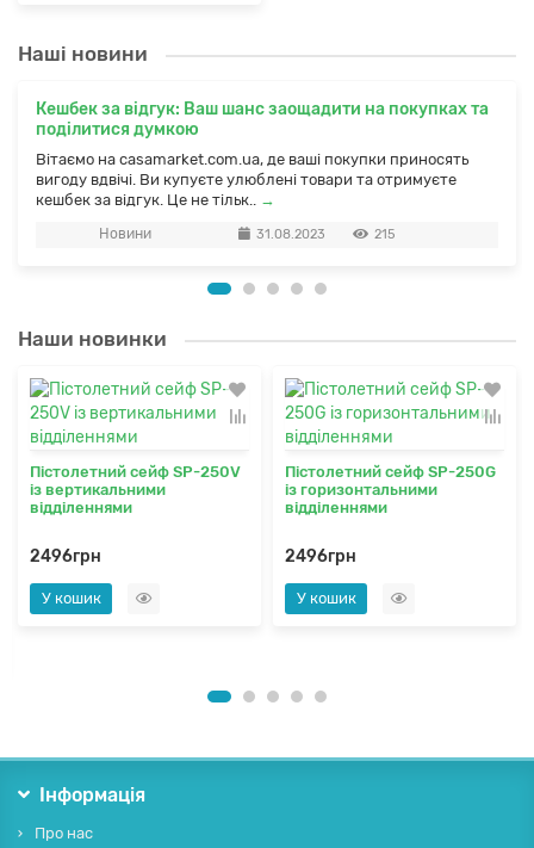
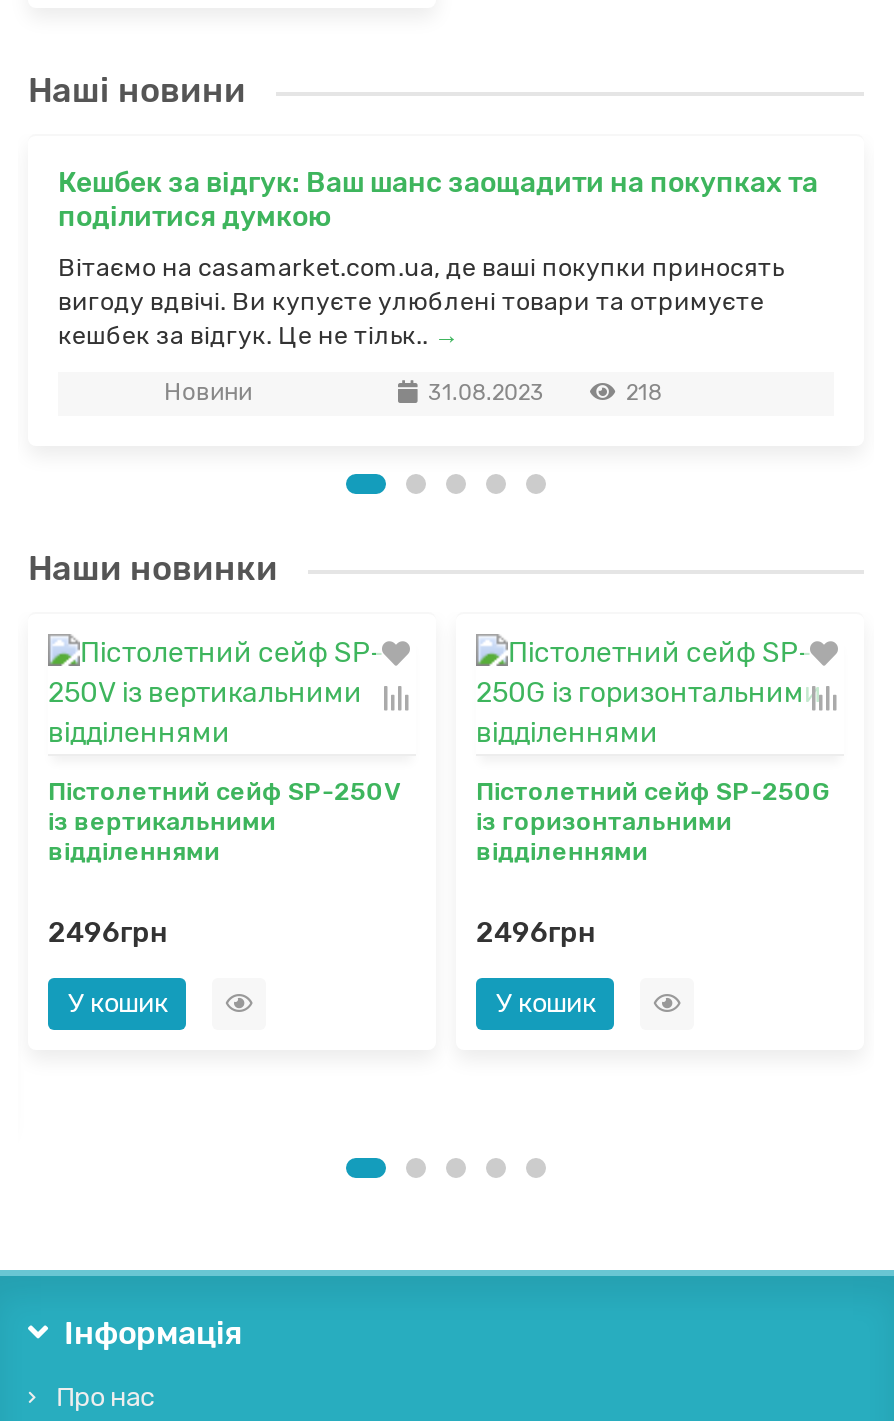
- 215
+ 218
